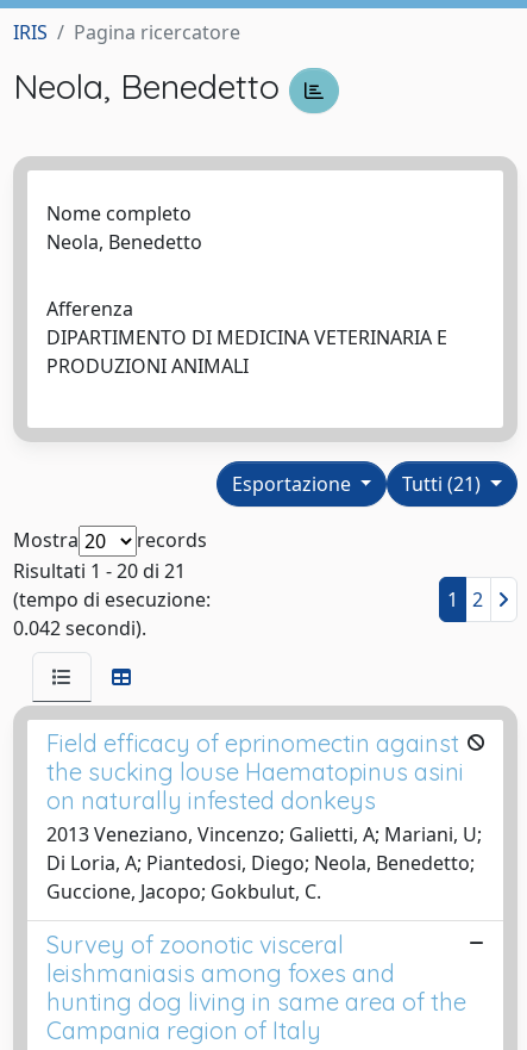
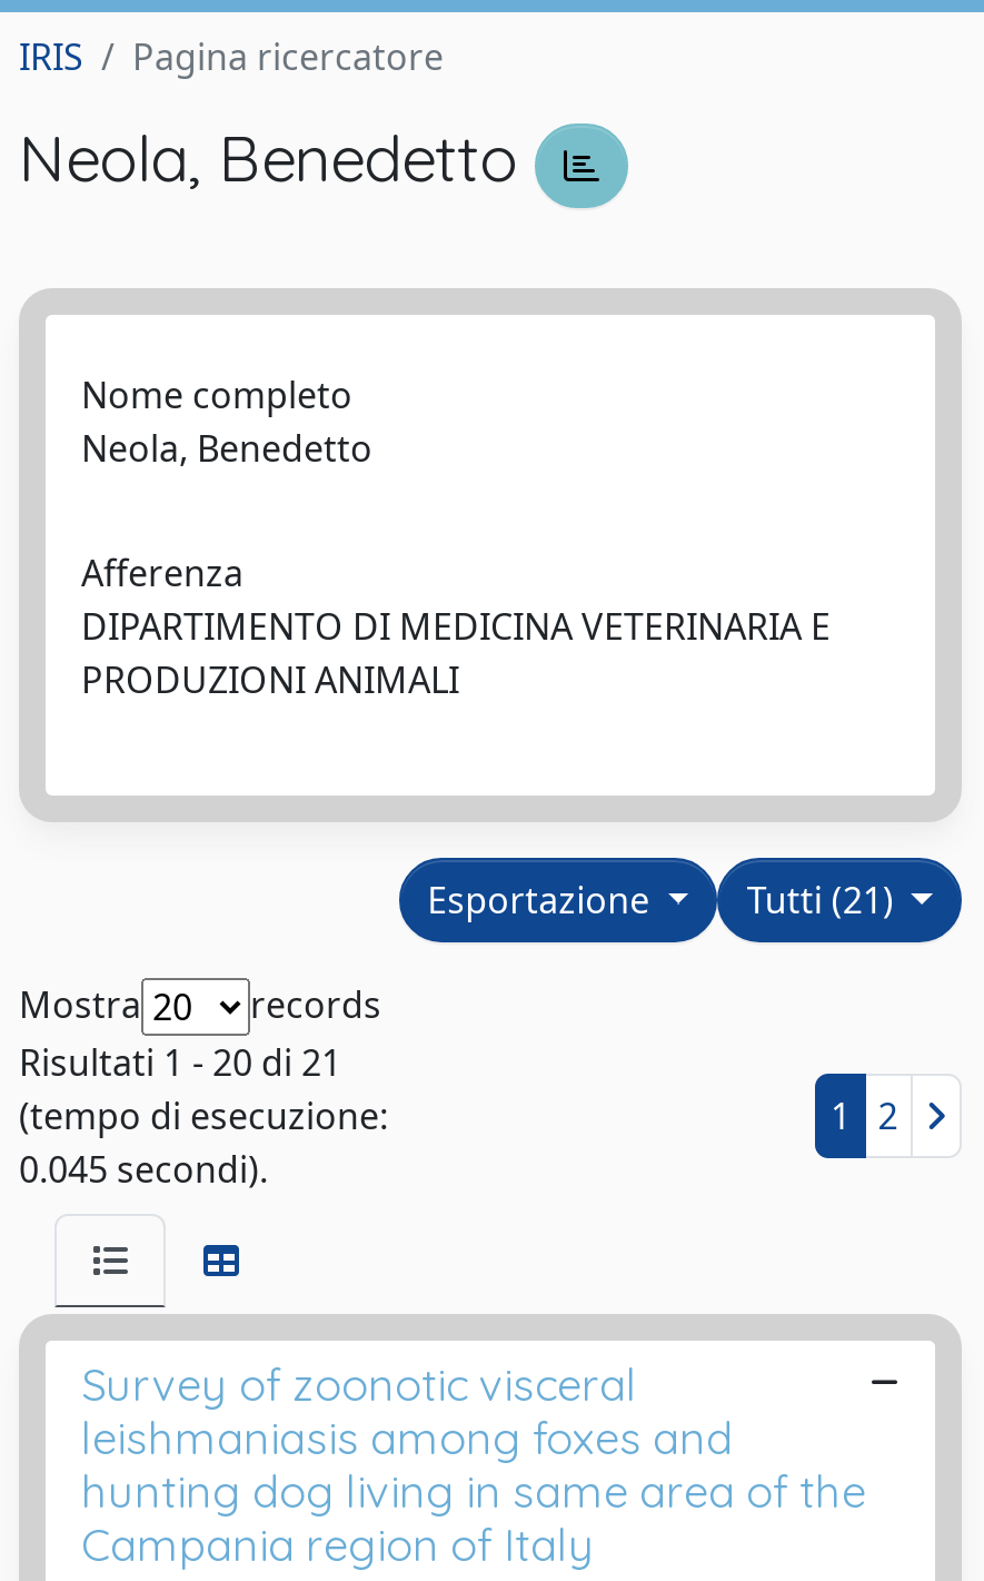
- 0.042 secondi).
+ 0.045 secondi).

- Field efficacy of eprinomectin against
- the sucking louse Haematopinus asini
- on naturally infested donkeys
- 2013 Veneziano, Vincenzo; Galietti, A; Mariani, U;
- Di Loria, A; Piantedosi, Diego; Neola, Benedetto;
- Guccione, Jacopo; Gokbulut, C.
